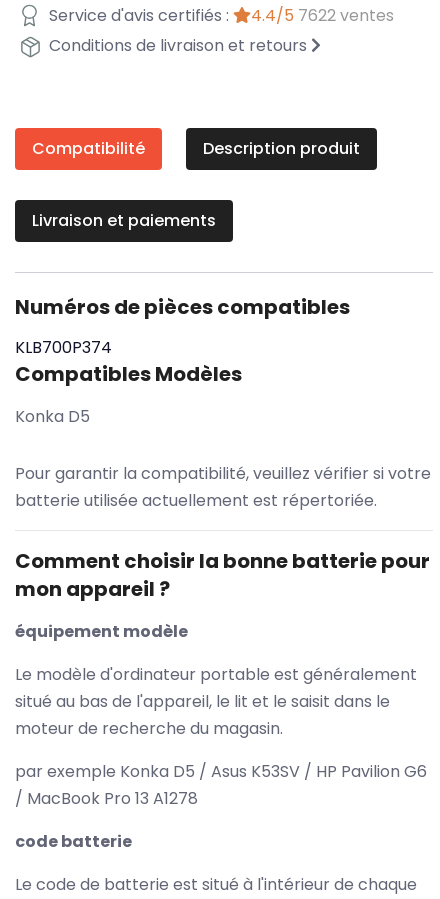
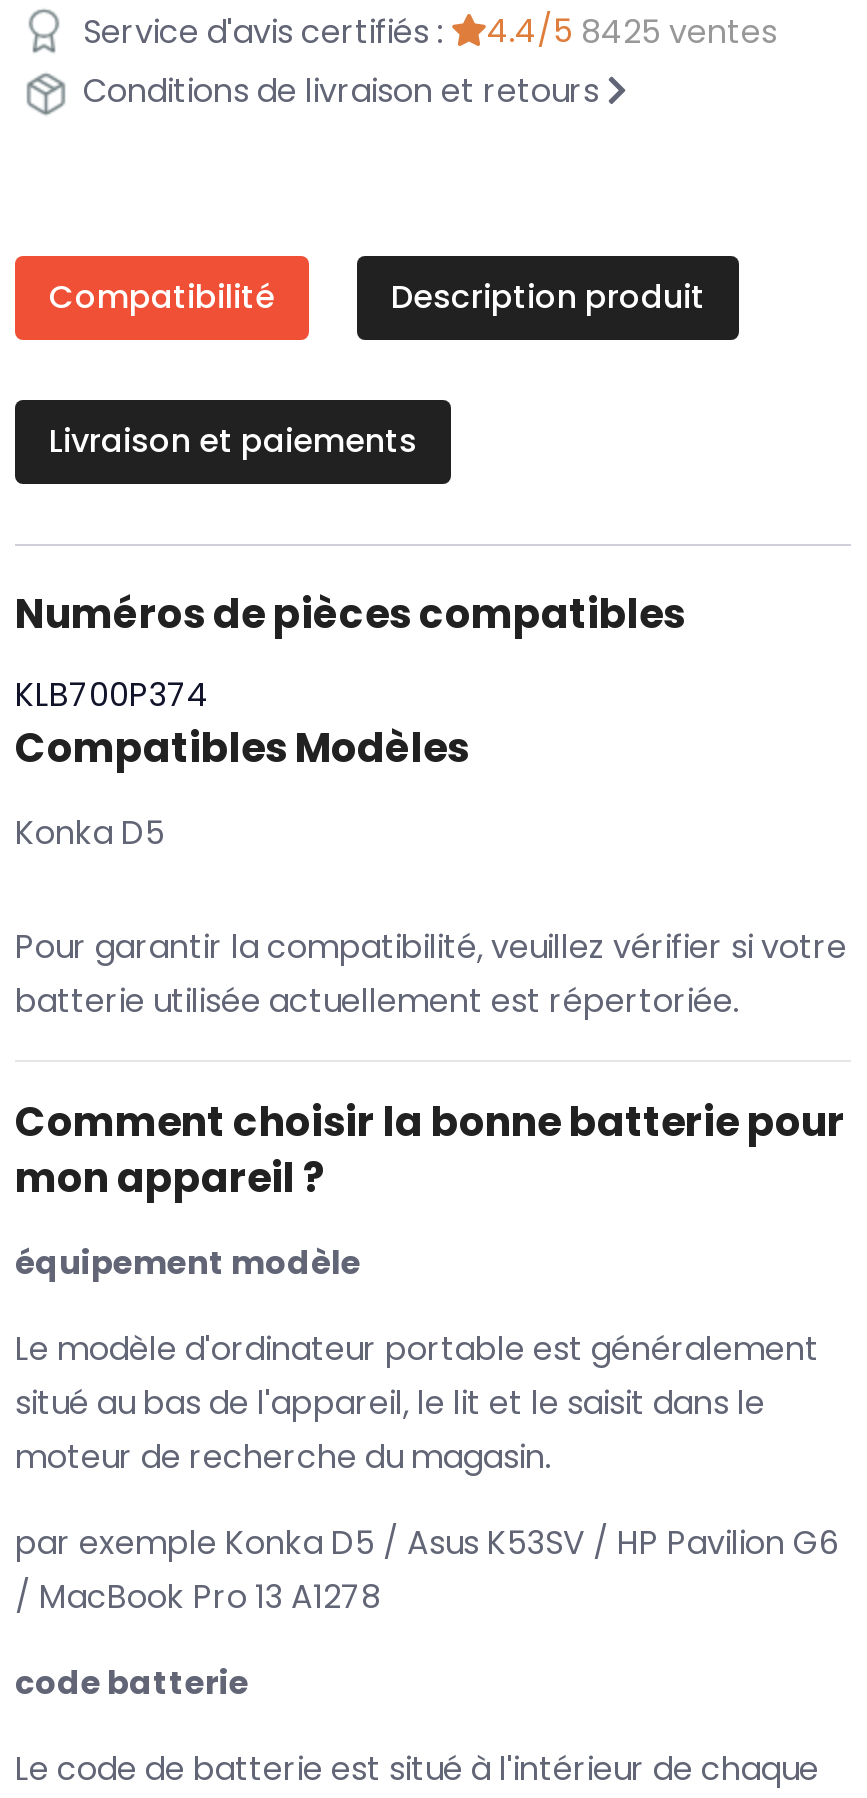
- Service d'avis certifiés : 4.4/5 7622 ventes
+ Service d'avis certifiés : 4.4/5 8425 ventes
